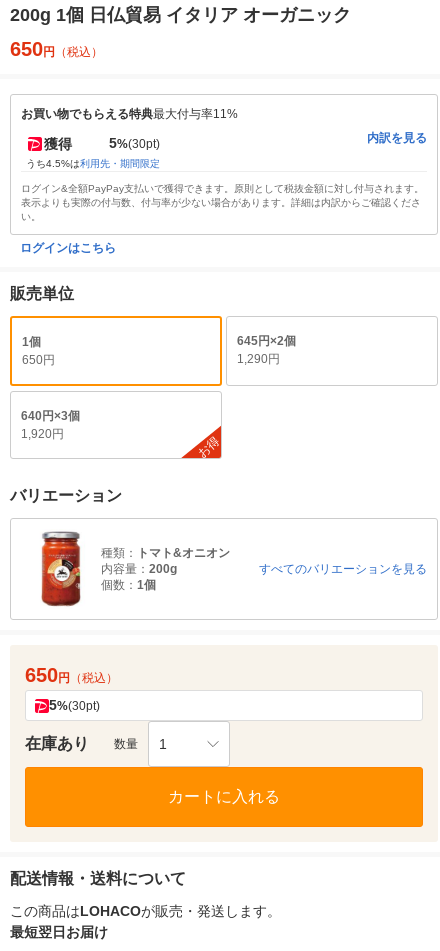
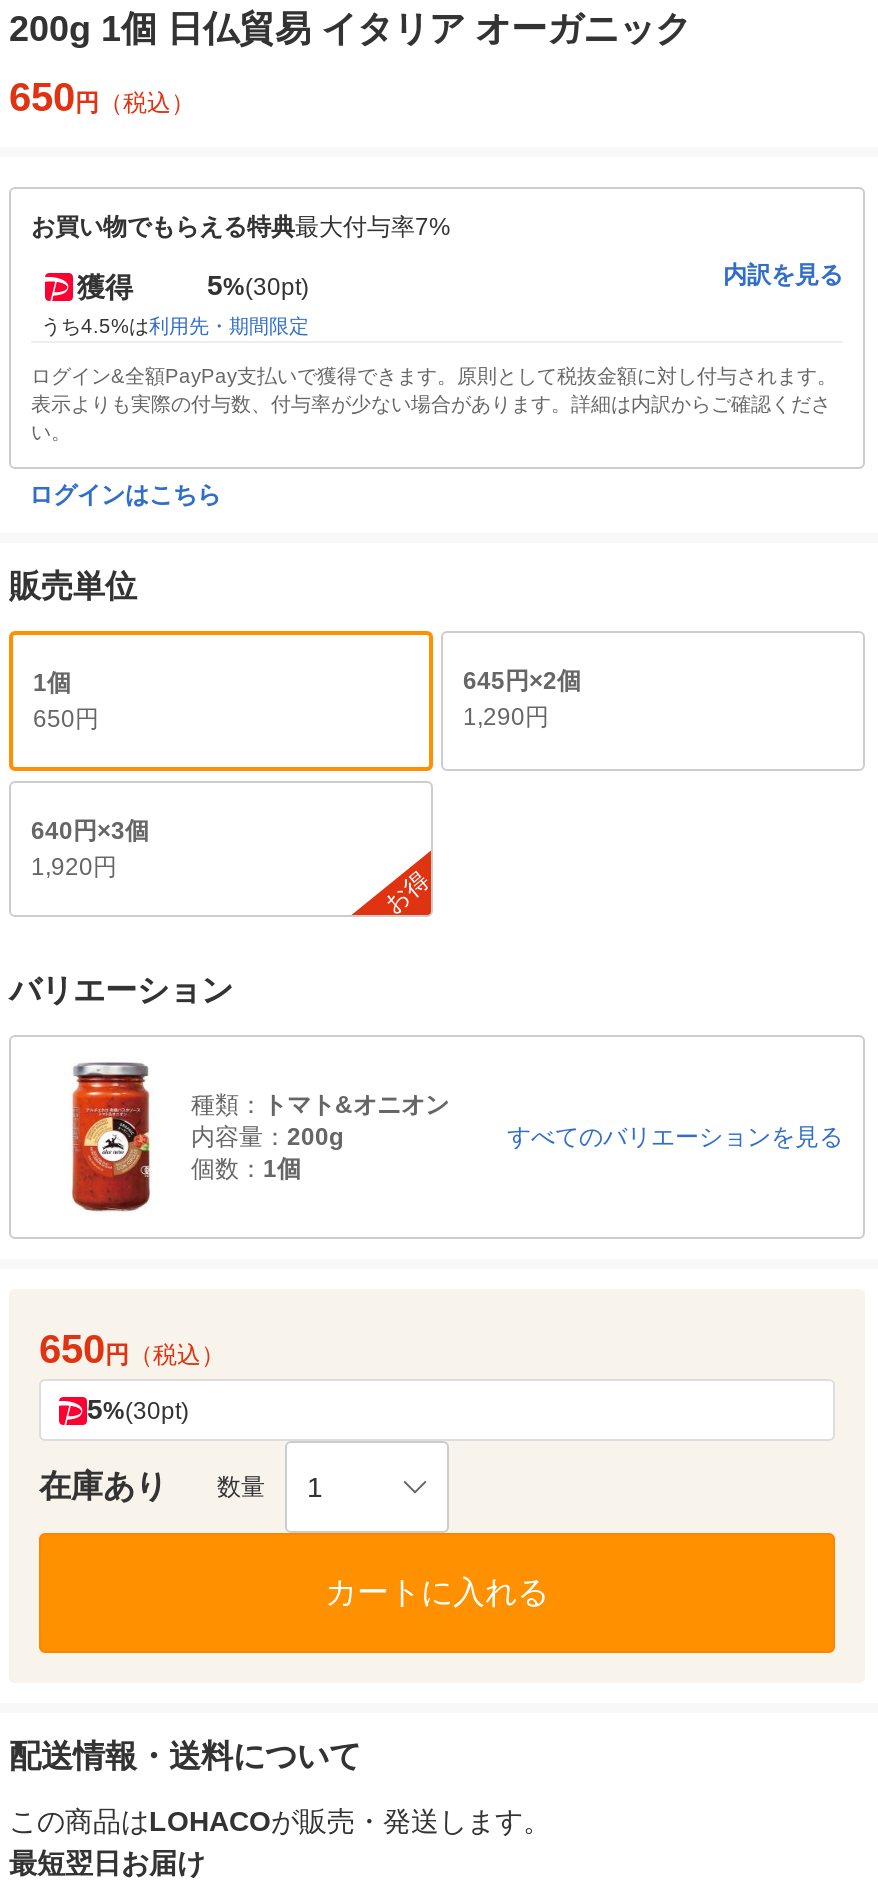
- お買い物でもらえる特典最大付与率11%
+ お買い物でもらえる特典最大付与率7%
